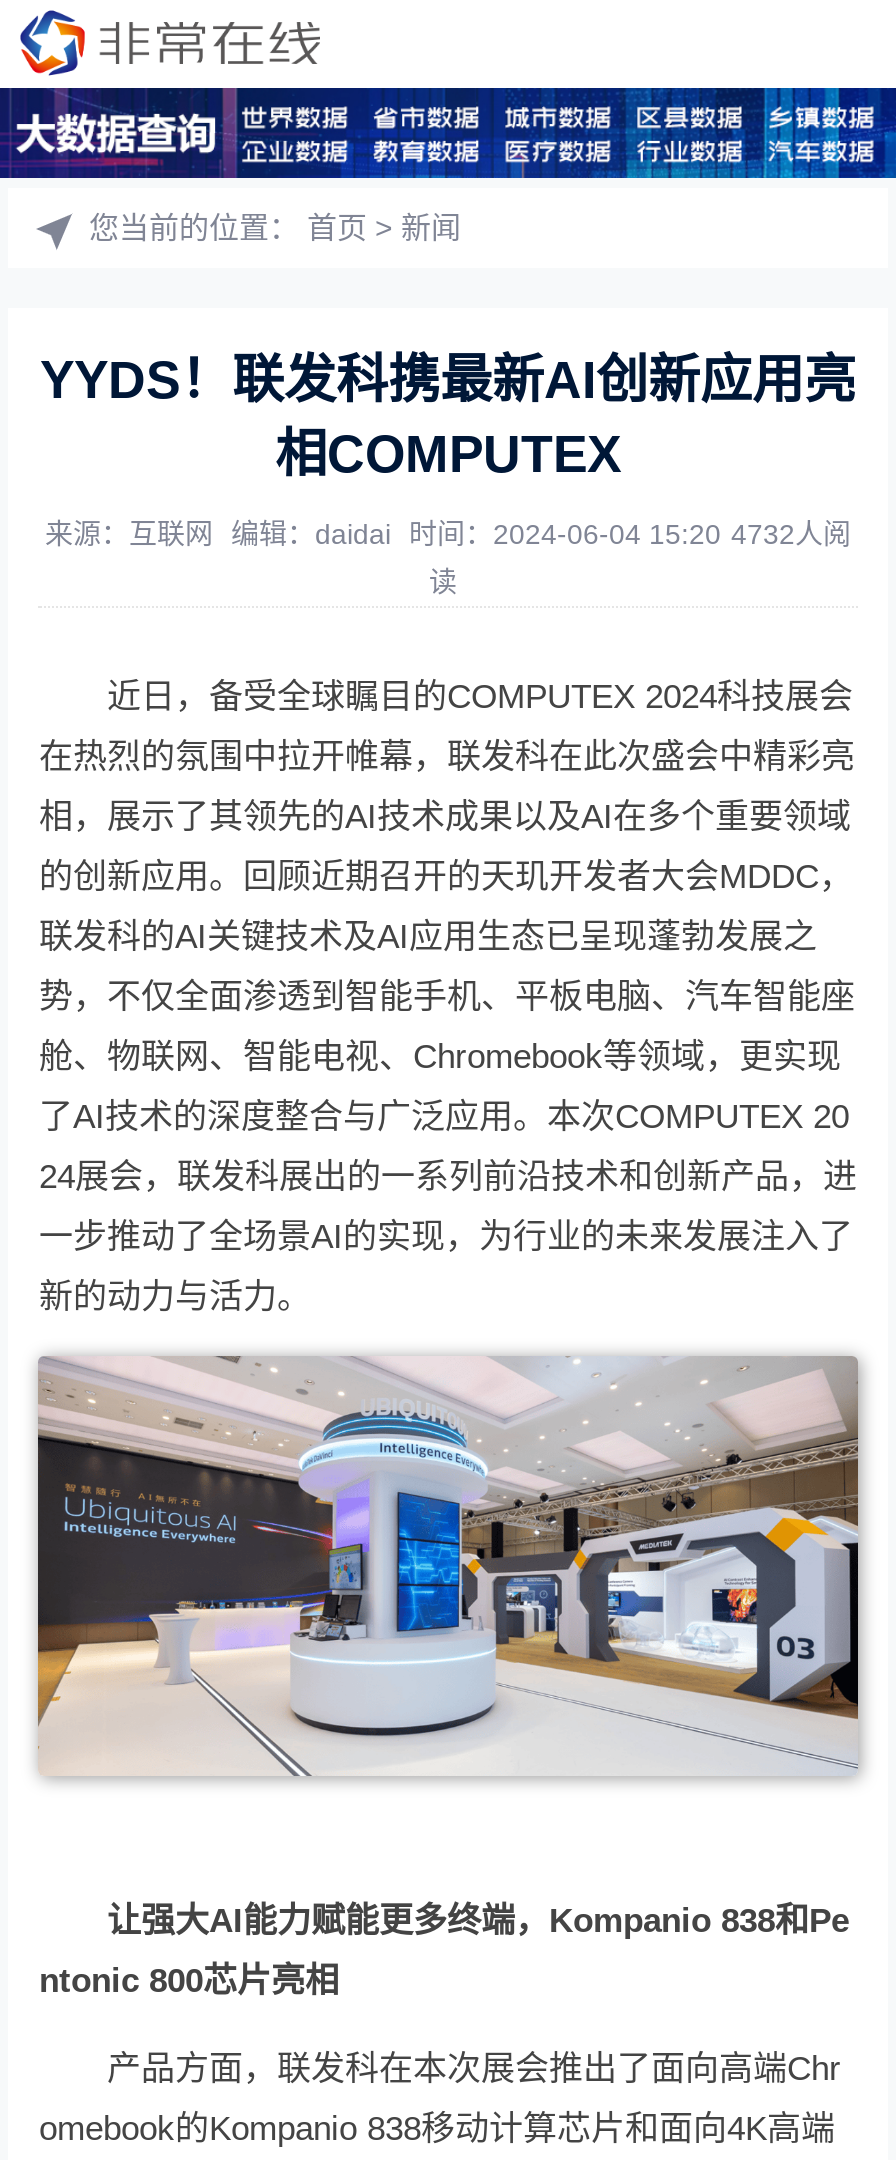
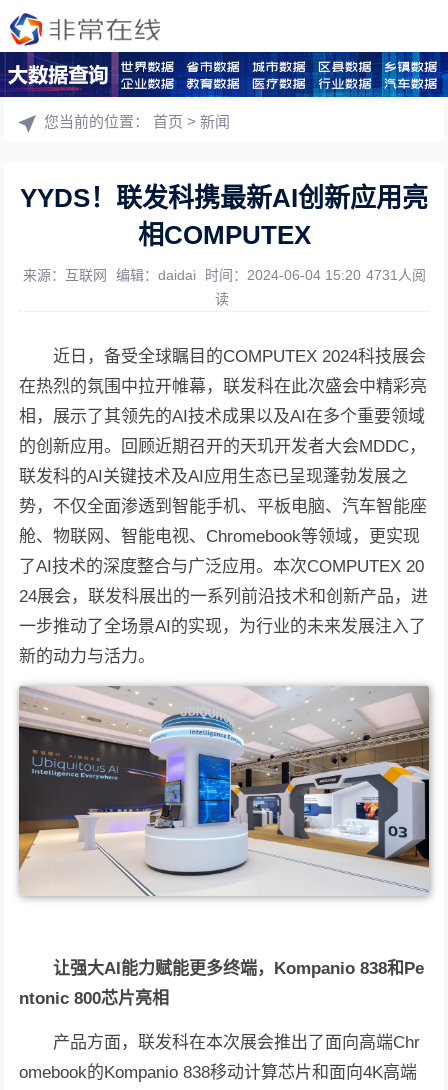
- 来源：互联网 编辑：daidai 时间：2024-06-04 15:20 4732人阅
+ 来源：互联网 编辑：daidai 时间：2024-06-04 15:20 4731人阅
